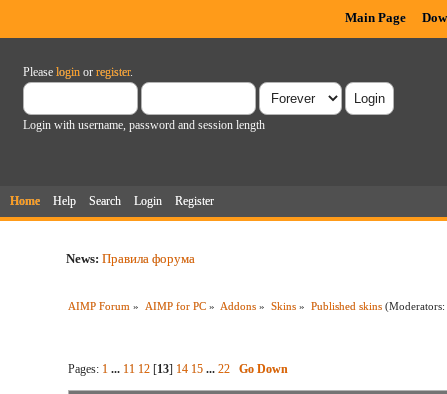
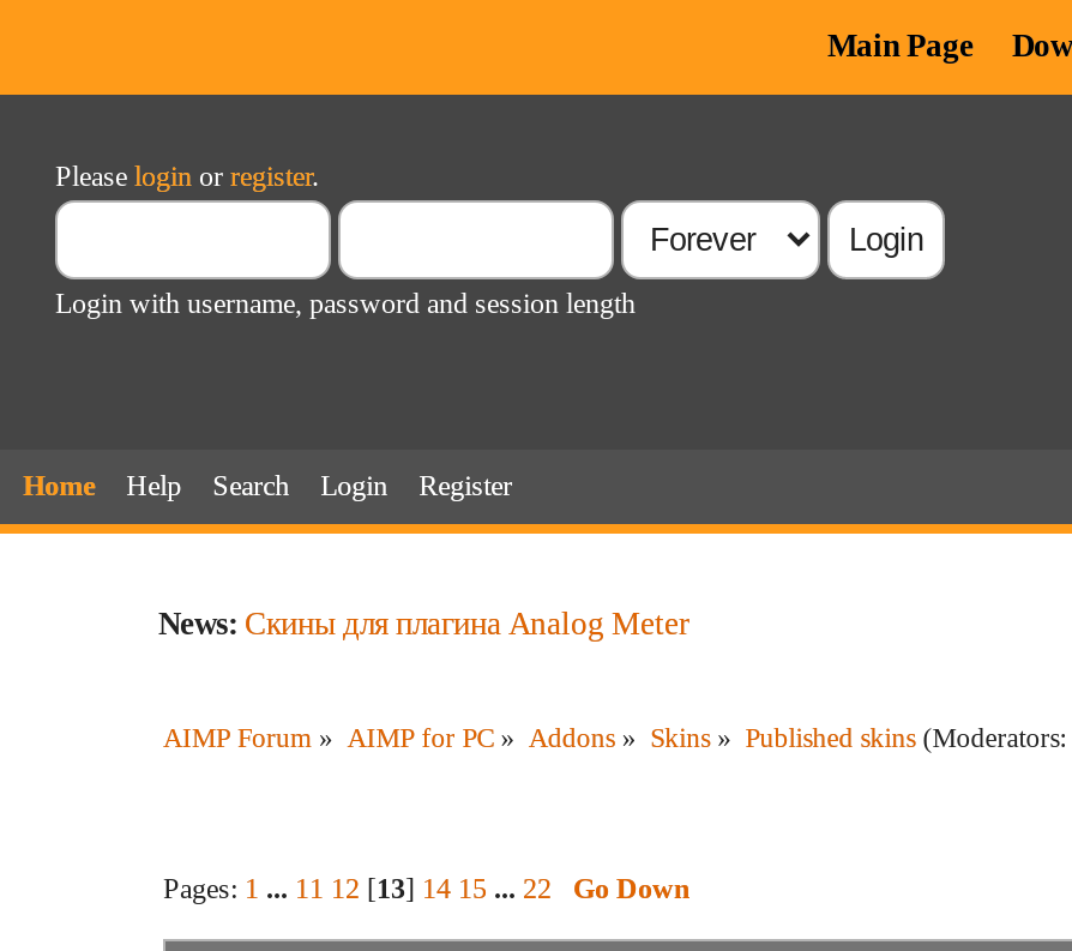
- News: Правила форума
+ News: Скины для плагина Analog Meter
